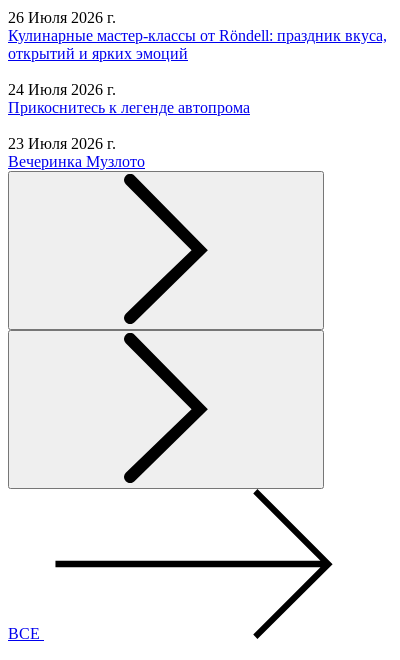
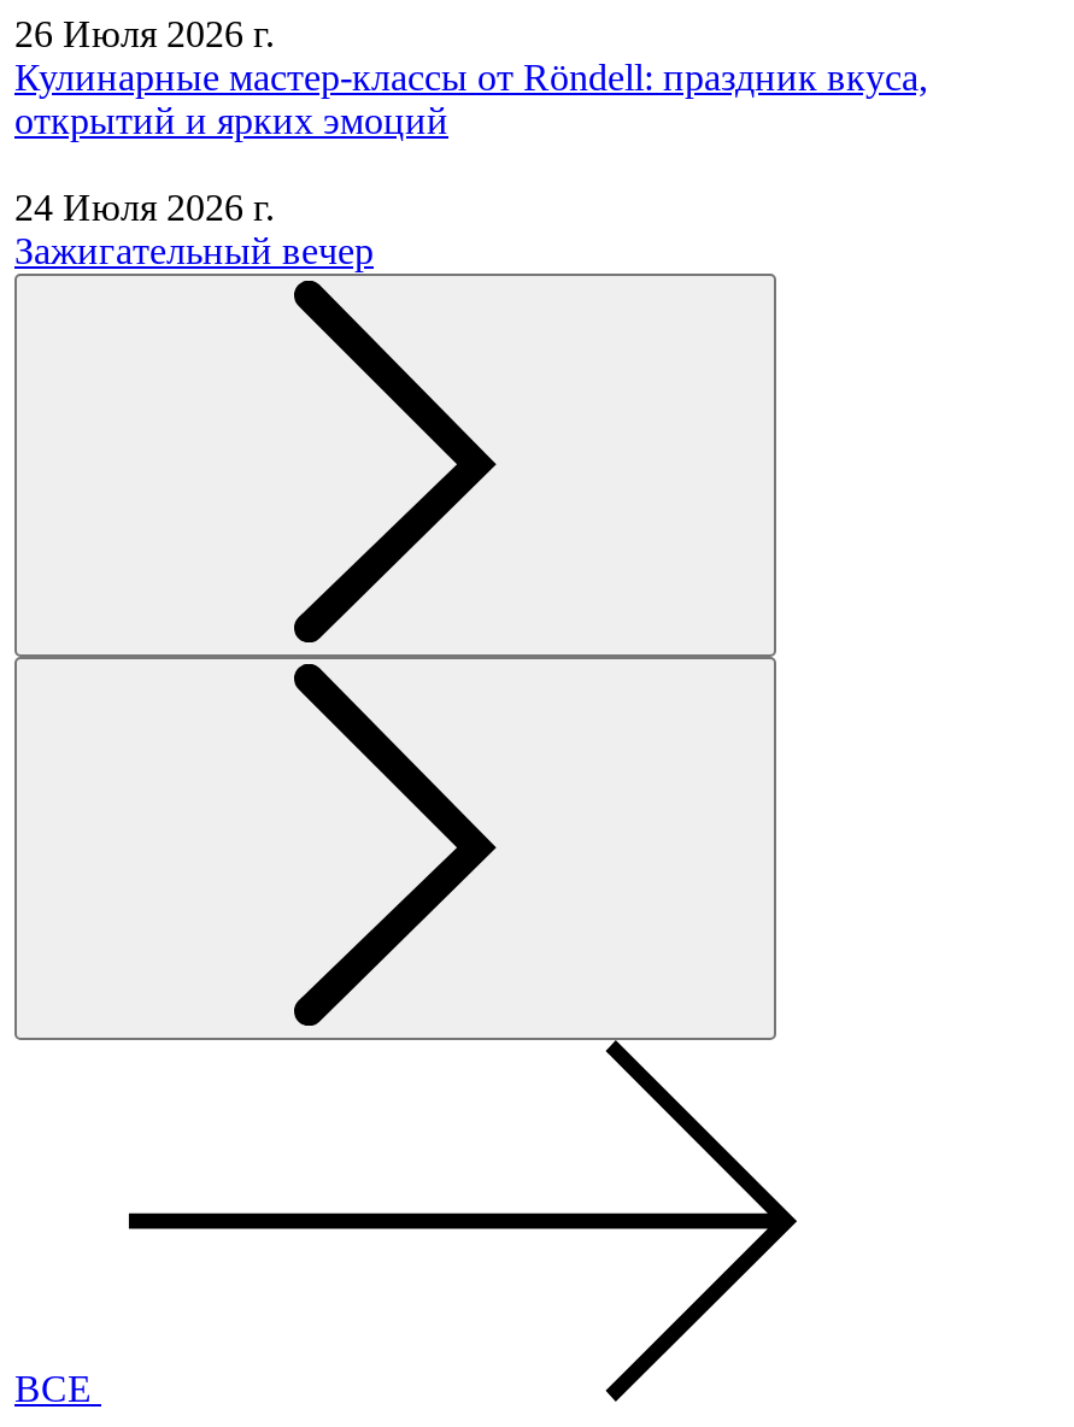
- Прикоснитесь к легенде автопрома
- 23 Июля 2026 г.
- Вечеринка Музлото
+ Зажигательный вечер
